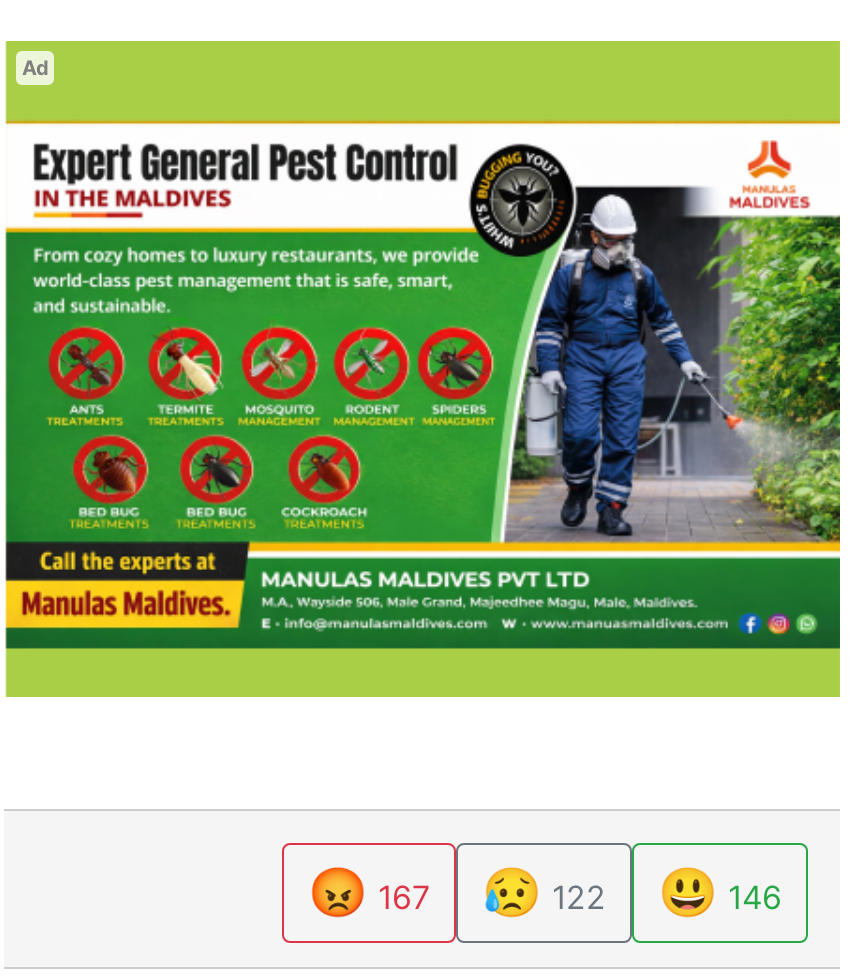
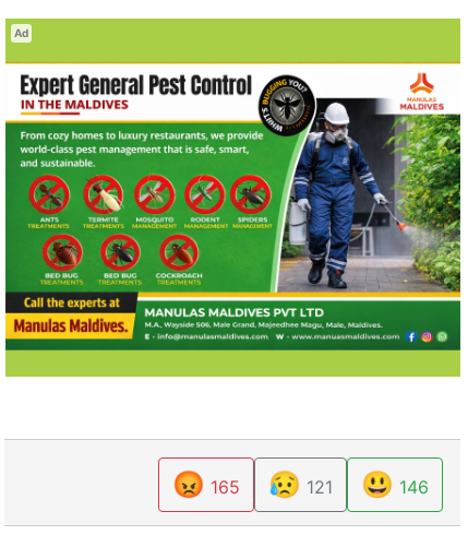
- 167
+ 165

- 122
+ 121
